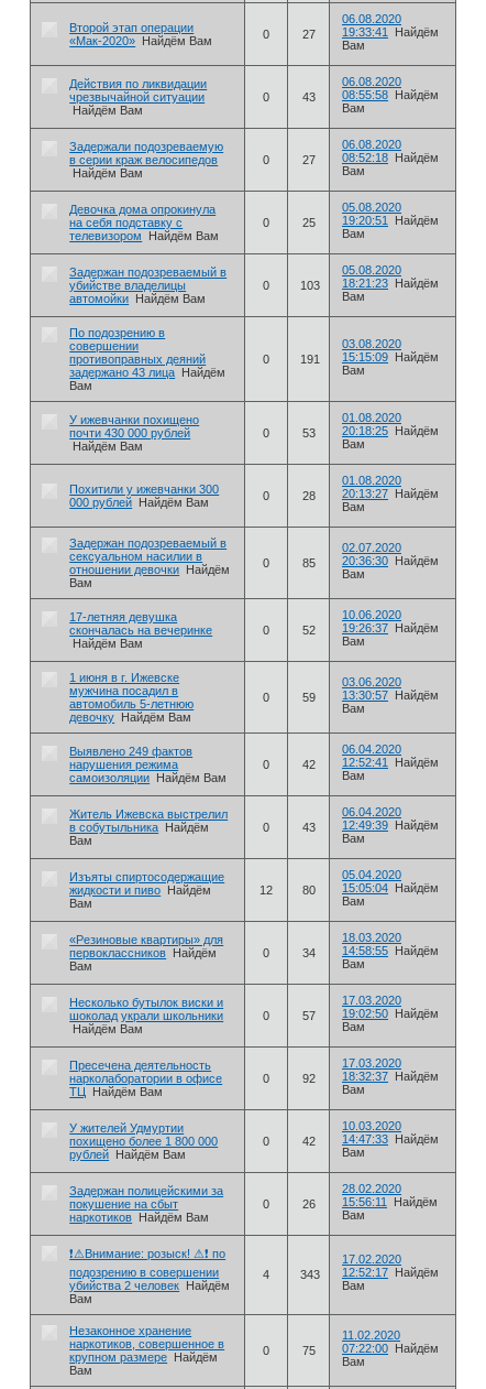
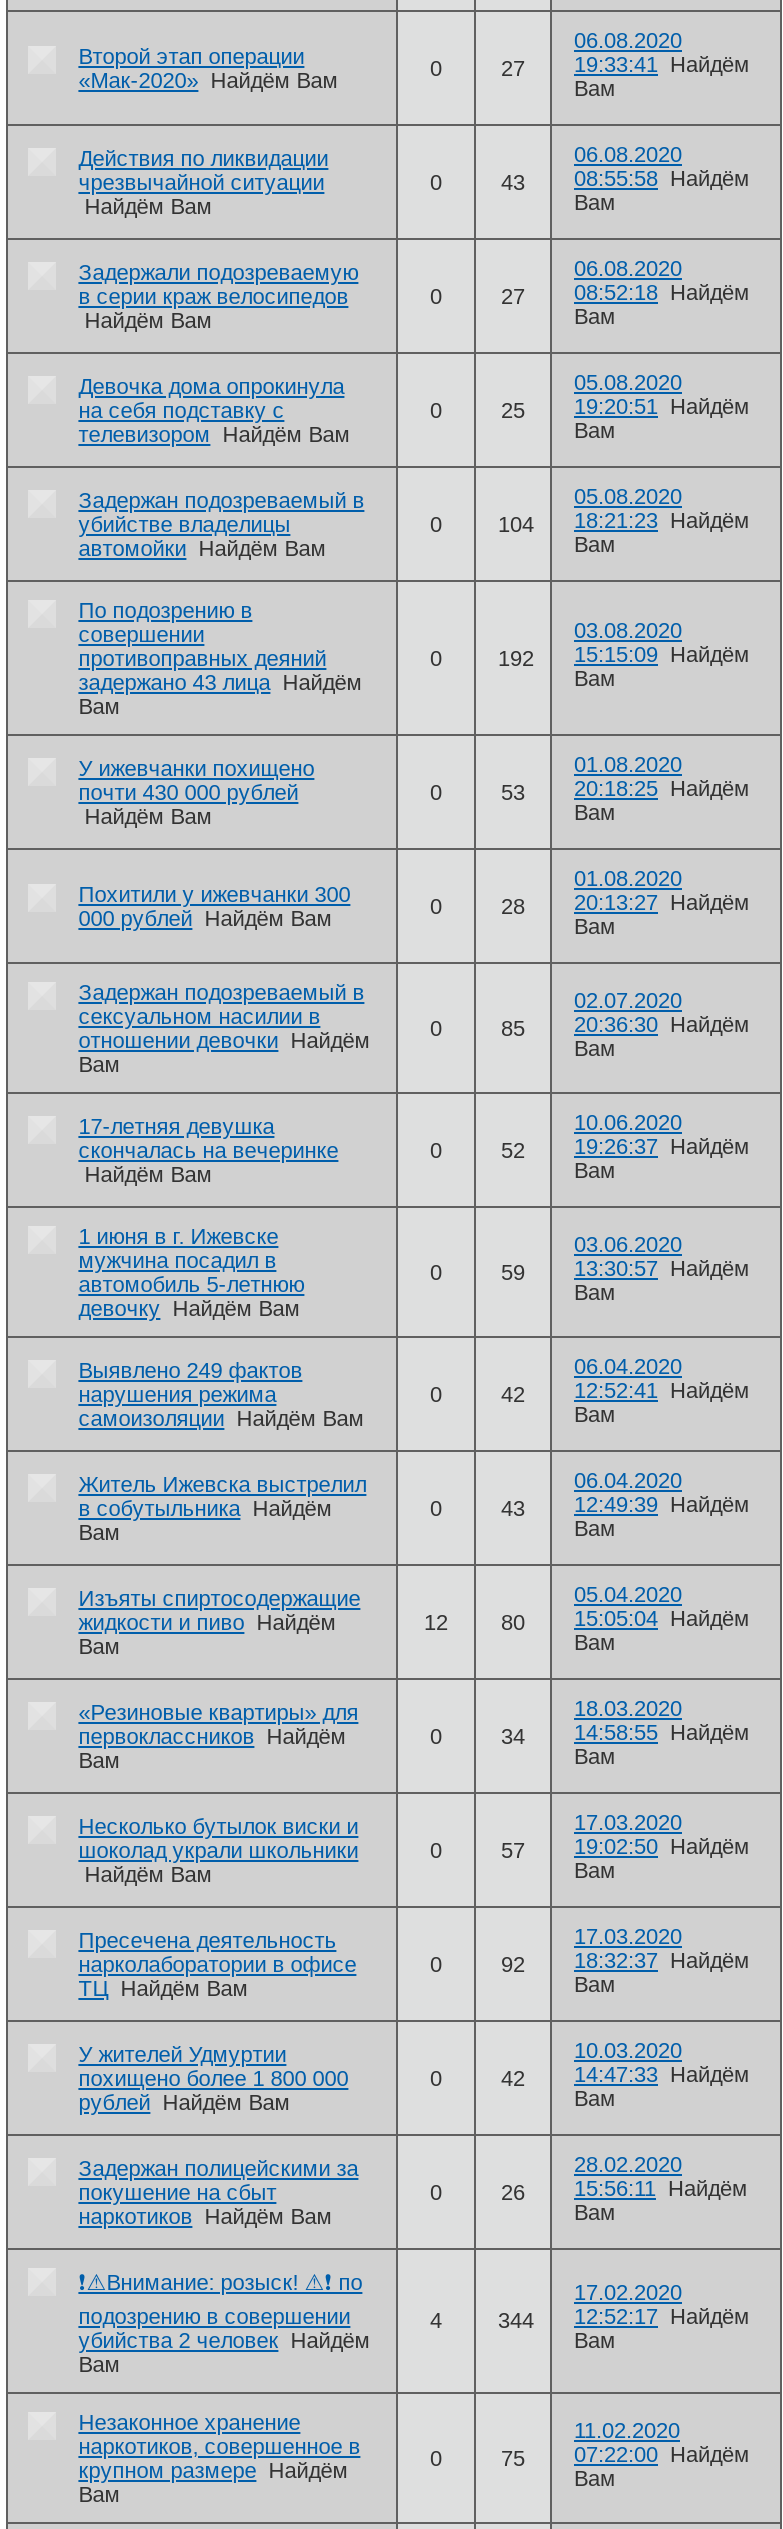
- 103 18:21:23 Найдём
+ 104 18:21:23 Найдём

- 191 15:15:09 Найдём
+ 192 15:15:09 Найдём

- 343 12:52:17 Найдём
+ 344 12:52:17 Найдём
